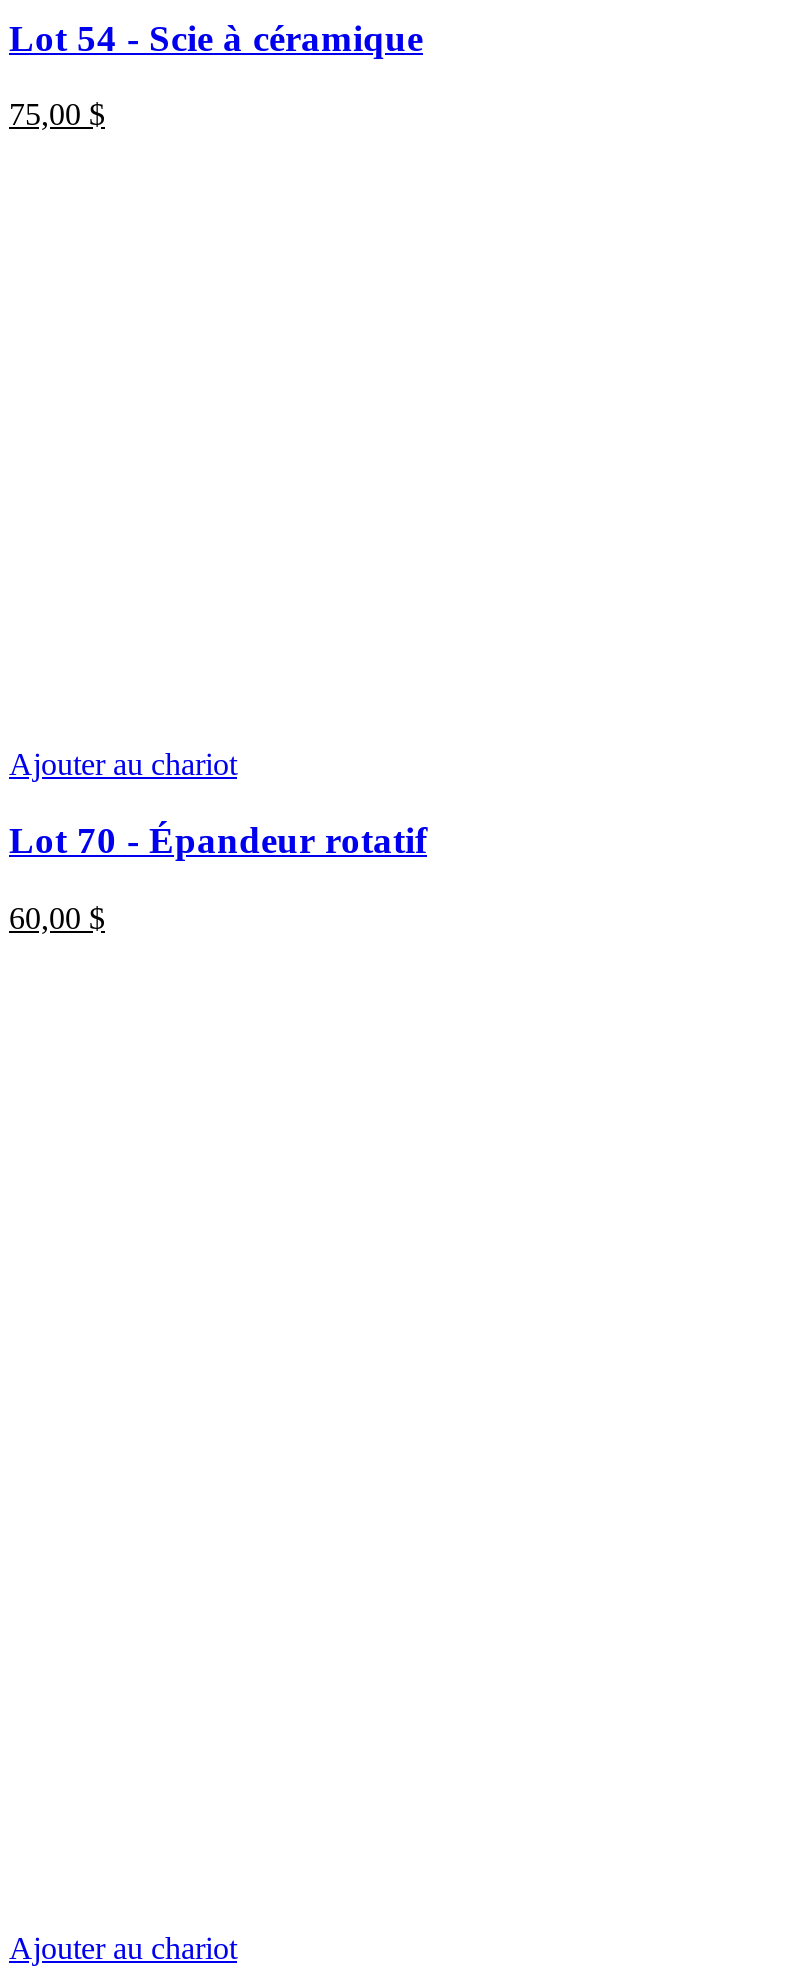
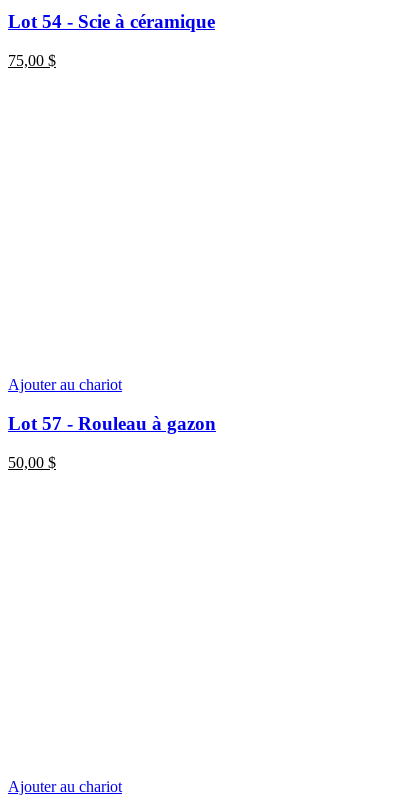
- Lot 70 - Épandeur rotatif
+ Lot 57 - Rouleau à gazon

- 60,00 $
+ 50,00 $
